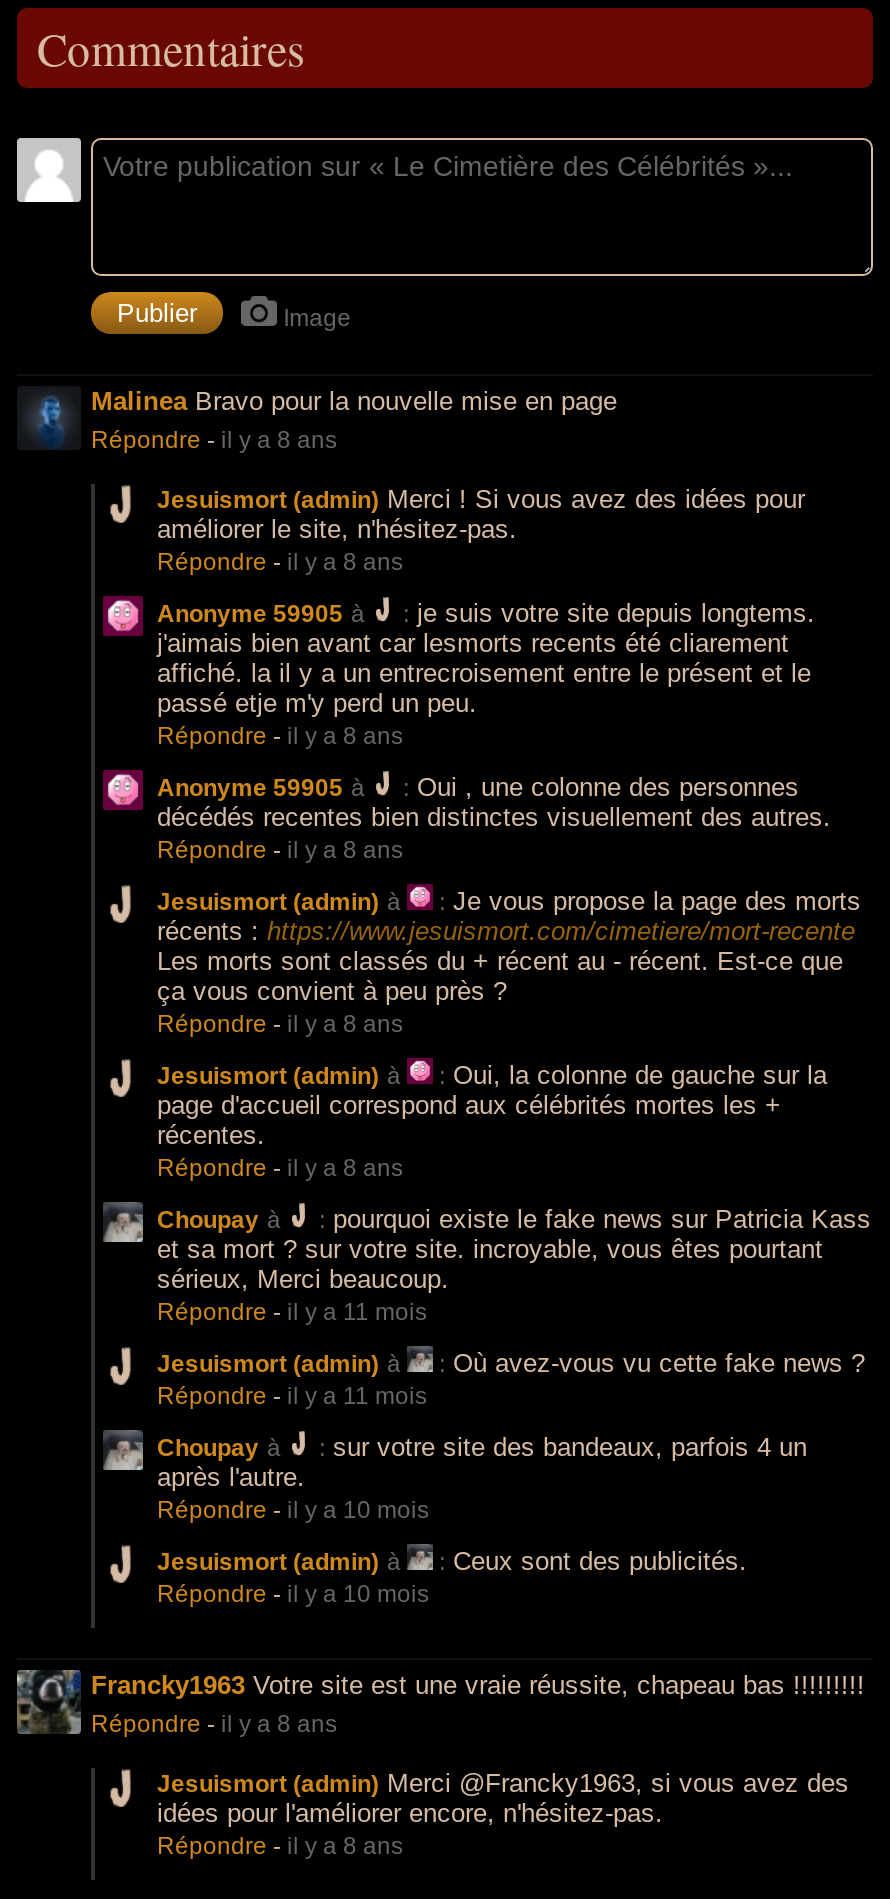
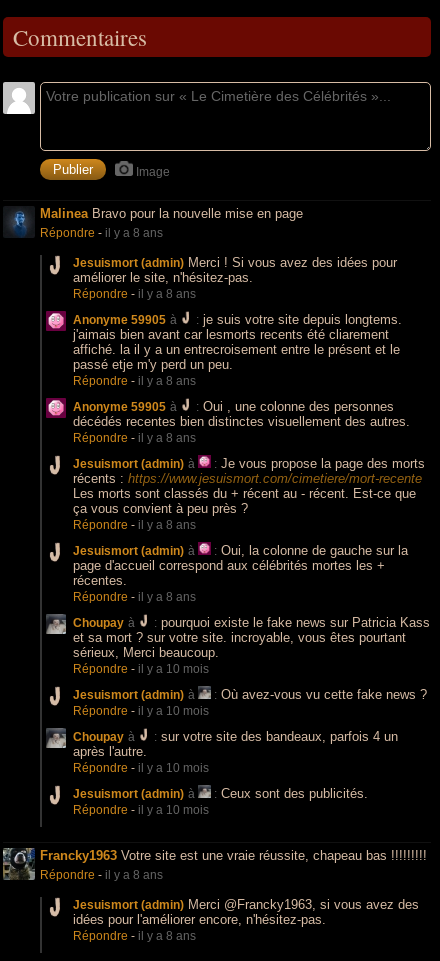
- Répondre - il y a 11 mois
+ Répondre - il y a 10 mois

- Répondre - il y a 11 mois
+ Répondre - il y a 10 mois
